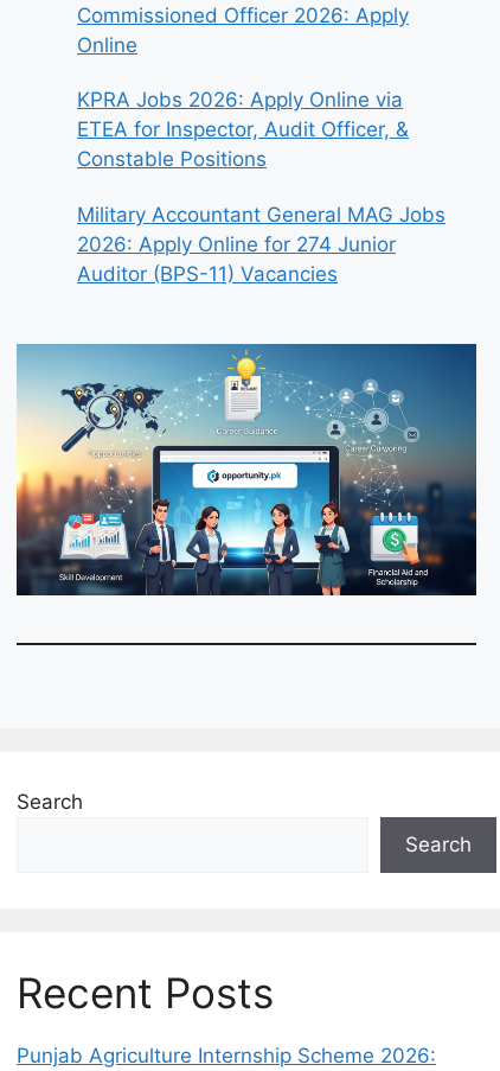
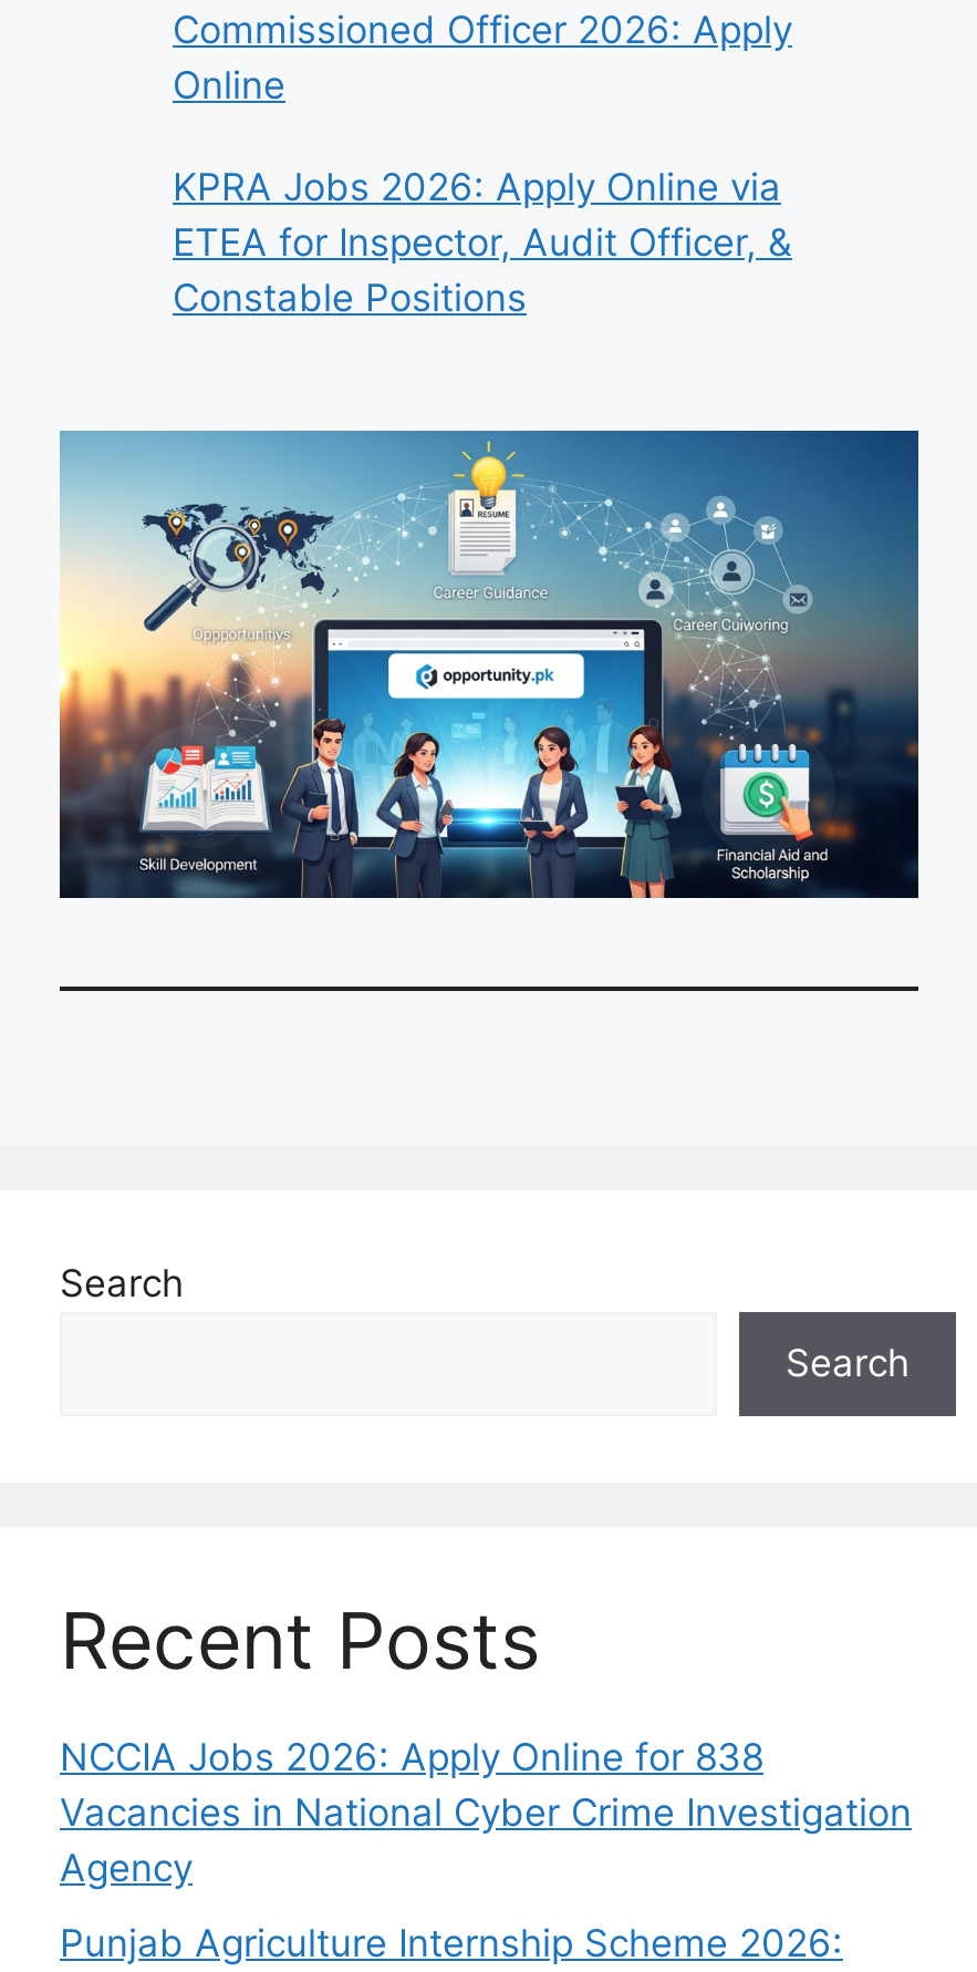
- Military Accountant General MAG Jobs
- 2026: Apply Online for 274 Junior
- Auditor (BPS-11) Vacancies

moved up: [image]

moved up: Search | Search | Recent Posts

+ NCCIA Jobs 2026: Apply Online for 838
+ Vacancies in National Cyber Crime Investigation
+ Agency
